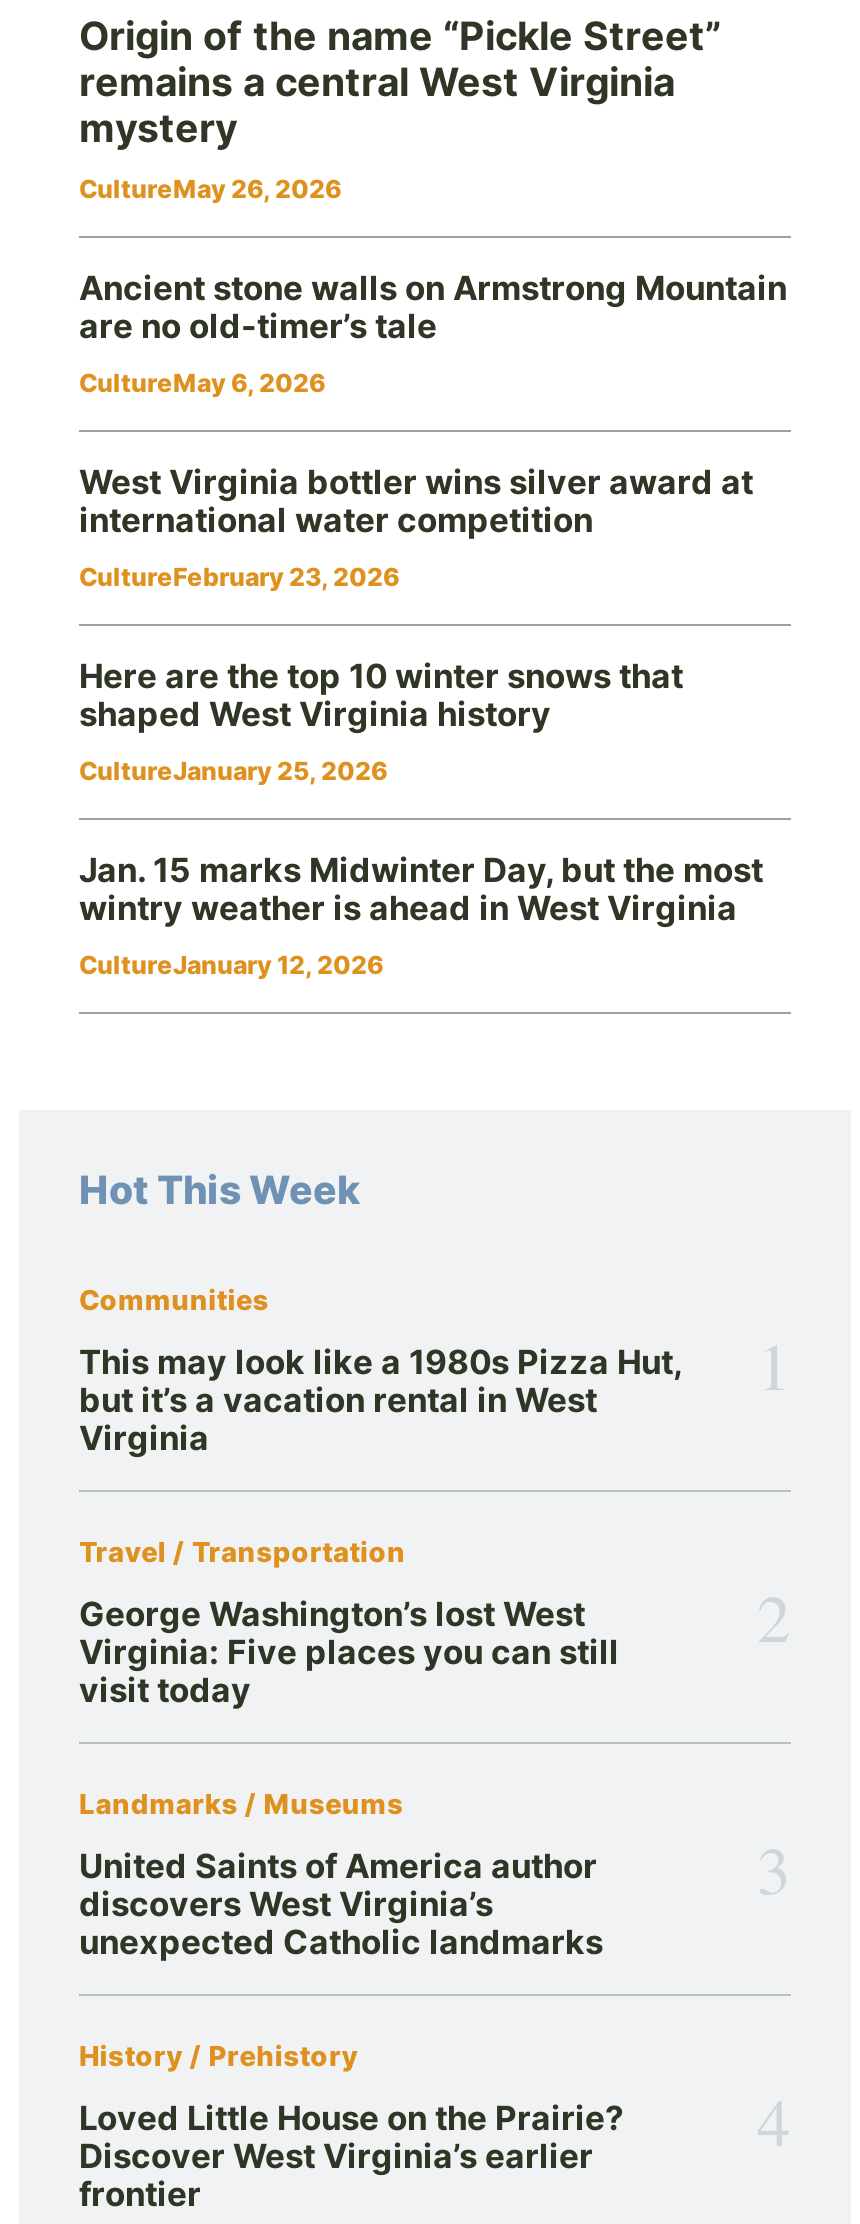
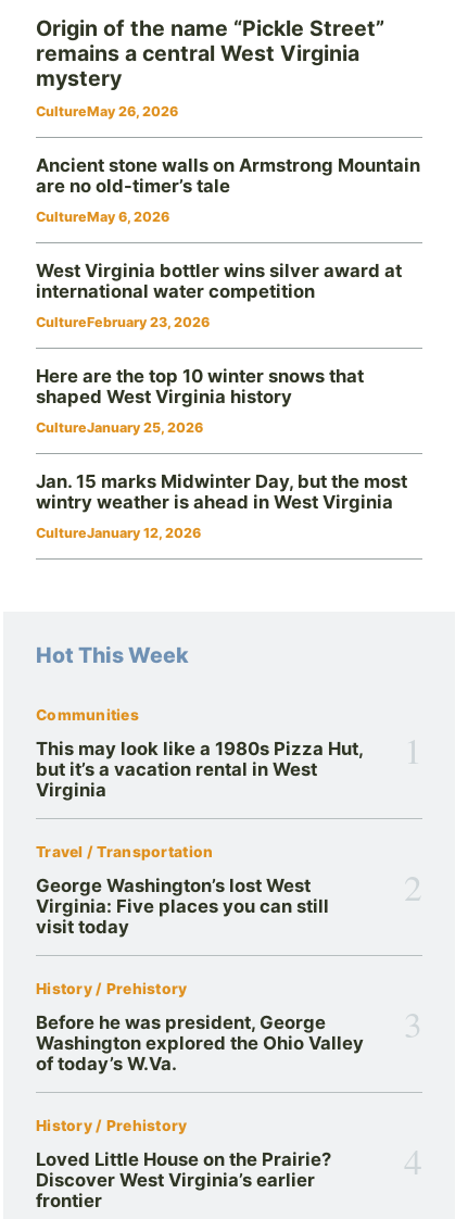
- Landmarks / Museums
+ History / Prehistory

- United Saints of America author
- discovers West Virginia’s
- unexpected Catholic landmarks
+ Before he was president, George
+ Washington explored the Ohio Valley
+ of today’s W.Va.
